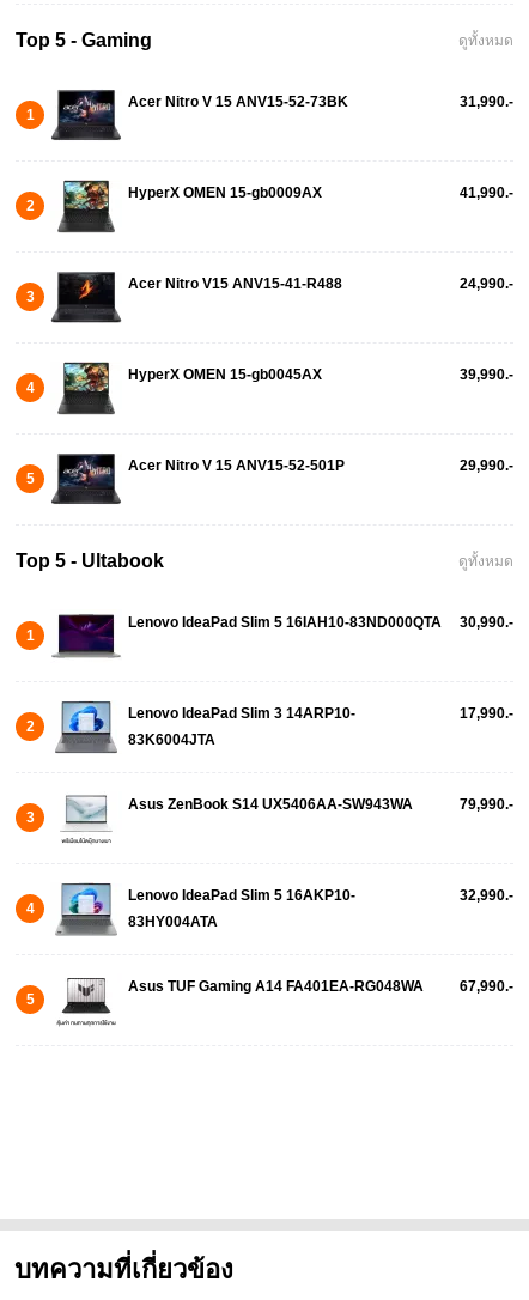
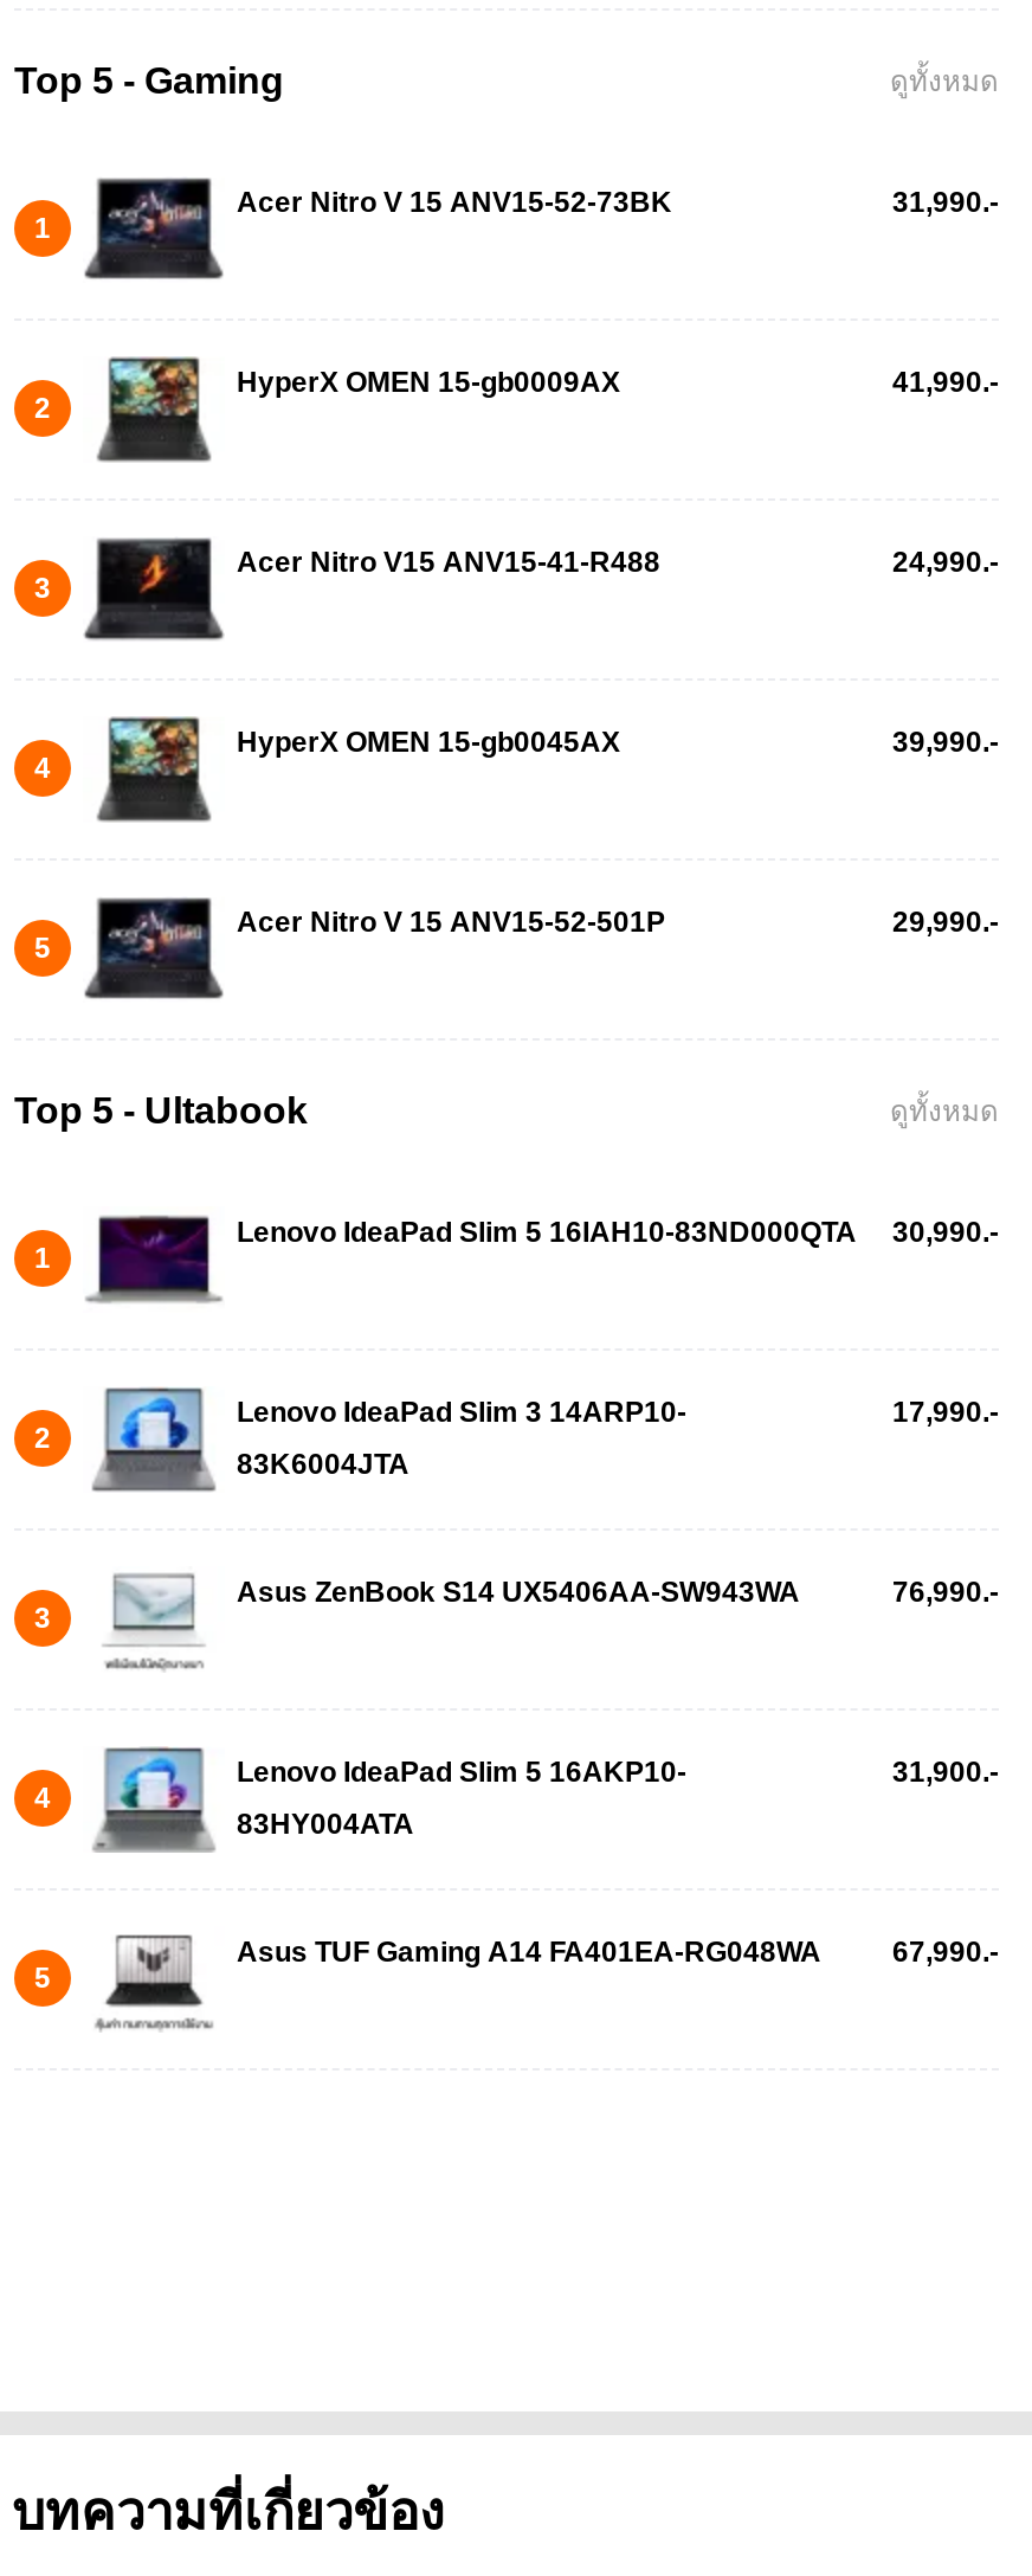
- 79,990.-
+ 76,990.-

- 32,990.-
+ 31,900.-
